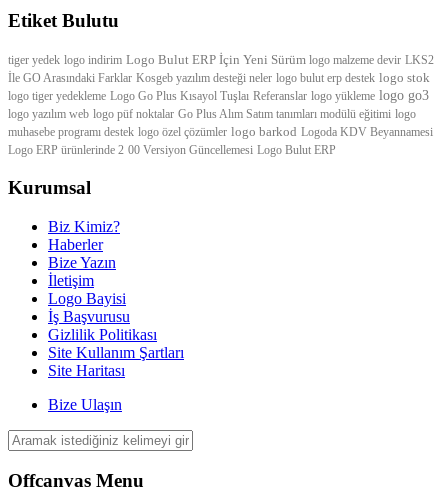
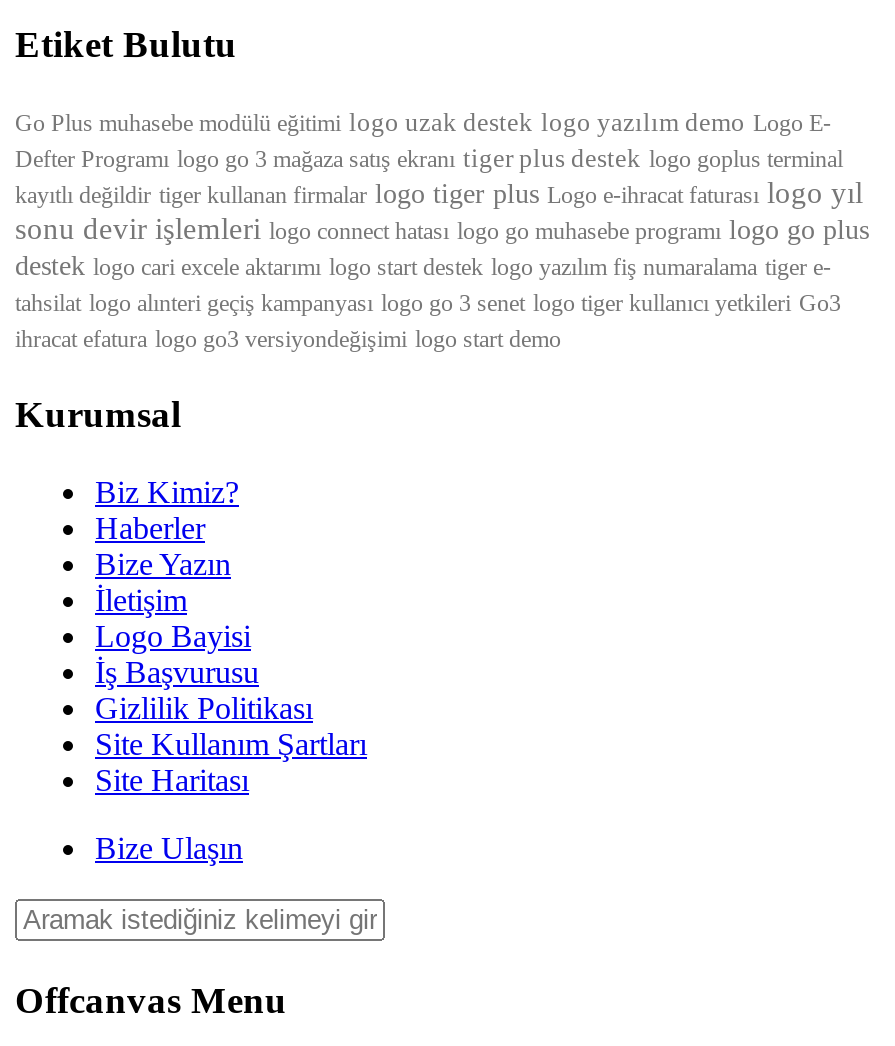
- tiger yedek logo indirim Logo Bulut ERP İçin Yeni Sürüm logo malzeme devir LKS2
- İle GO Arasındaki Farklar Kosgeb yazılım desteği neler logo bulut erp destek logo stok
- logo tiger yedekleme Logo Go Plus Kısayol Tuşlaı Referanslar logo yükleme logo go3
- logo yazılım web logo püf noktalar Go Plus Alım Satım tanımları modülü eğitimi logo
- muhasebe programı destek logo özel çözümler logo barkod Logoda KDV Beyannamesi
- Logo ERP ürünlerinde 2 00 Versiyon Güncellemesi Logo Bulut ERP
+ Go Plus muhasebe modülü eğitimi logo uzak destek logo yazılım demo Logo E-
+ Defter Programı logo go 3 mağaza satış ekranı tiger plus destek logo goplus terminal
+ kayıtlı değildir tiger kullanan firmalar logo tiger plus Logo e-ihracat faturası logo yıl
+ sonu devir işlemleri logo connect hatası logo go muhasebe programı logo go plus
+ destek logo cari excele aktarımı logo start destek logo yazılım fiş numaralama tiger e-
+ tahsilat logo alınteri geçiş kampanyası logo go 3 senet logo tiger kullanıcı yetkileri Go3
+ ihracat efatura logo go3 versiyondeğişimi logo start demo
